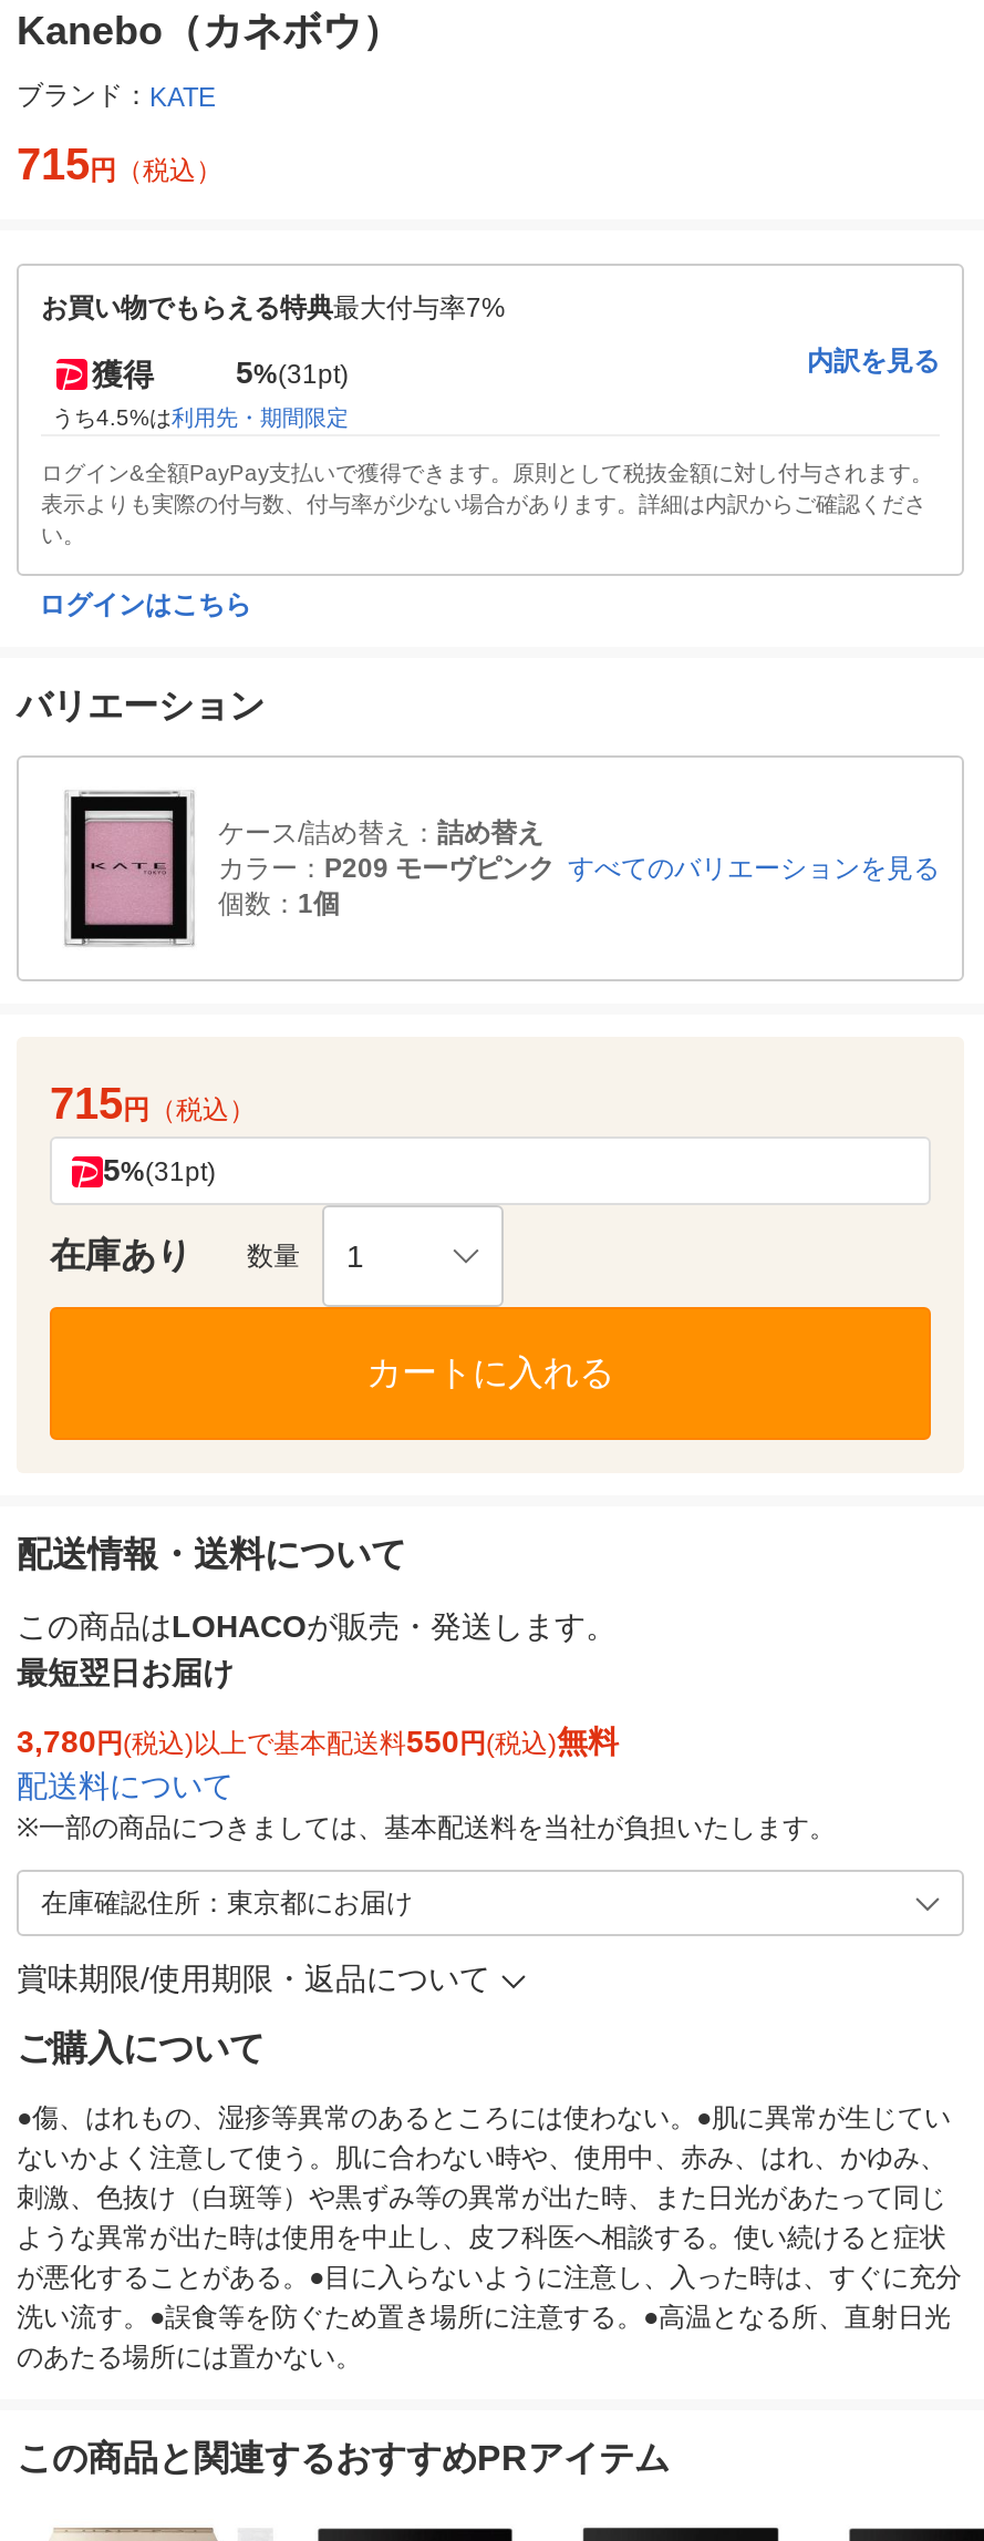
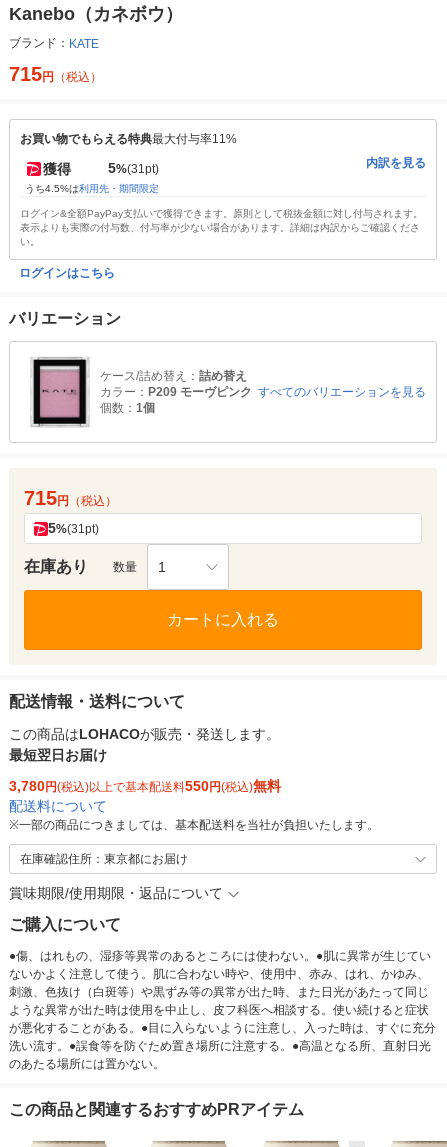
- お買い物でもらえる特典最大付与率7%
+ お買い物でもらえる特典最大付与率11%
